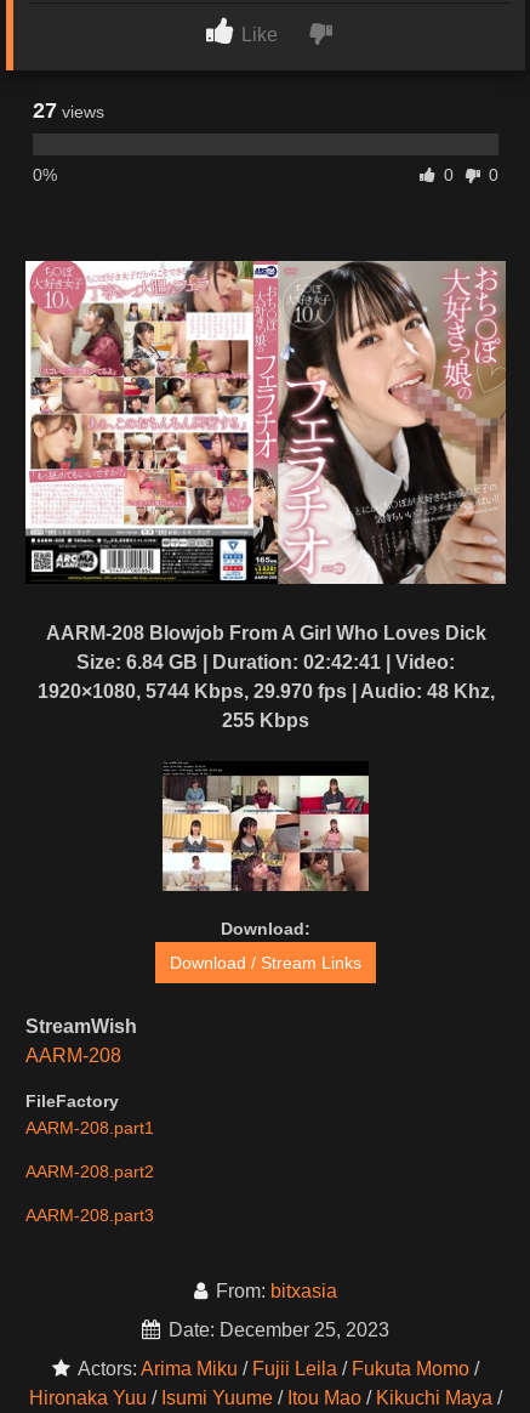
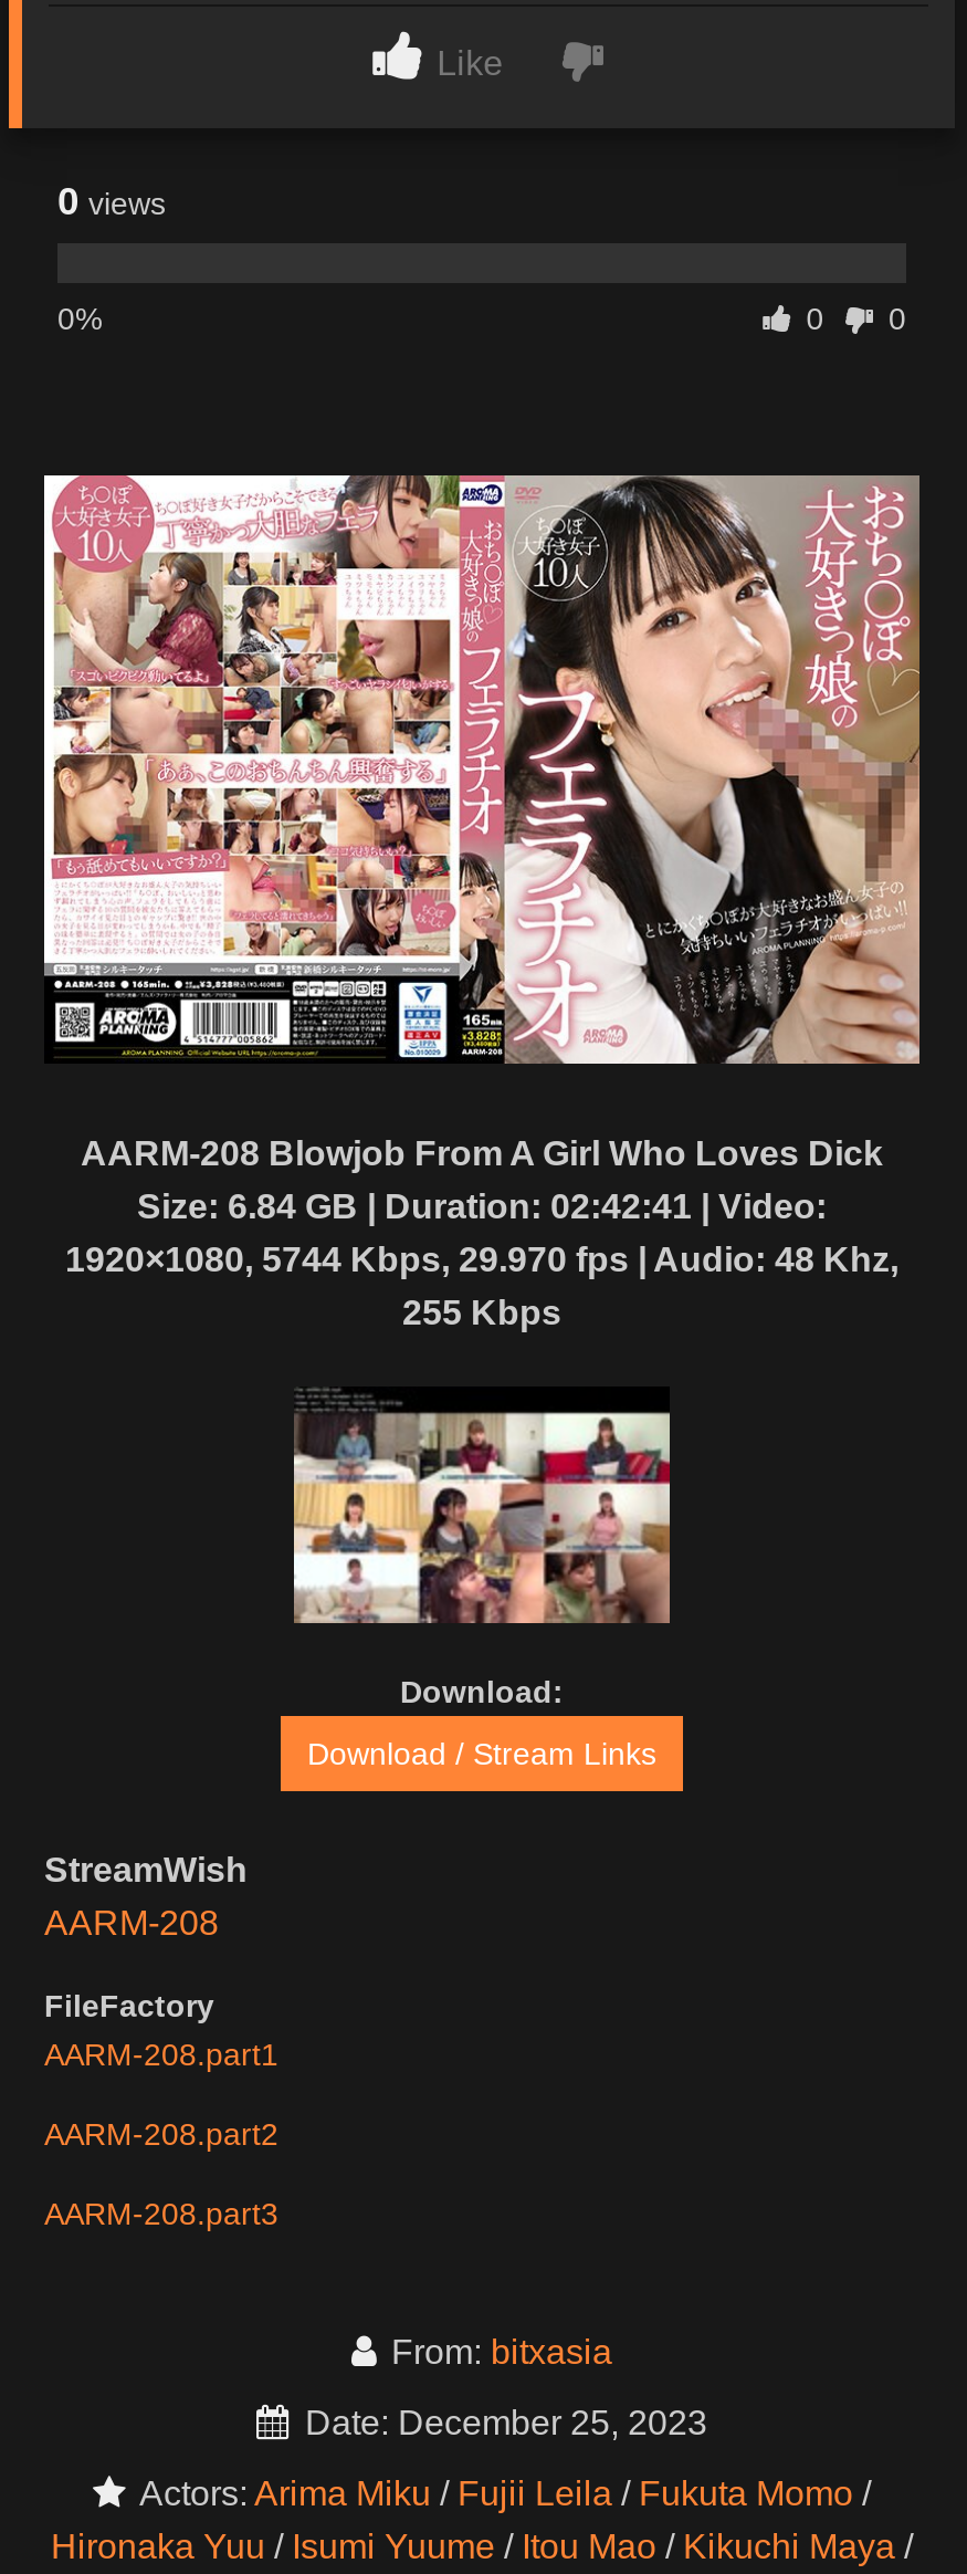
- 27 views
+ 0 views
